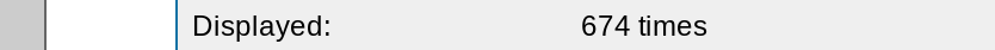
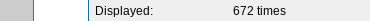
- 674 times
+ 672 times
